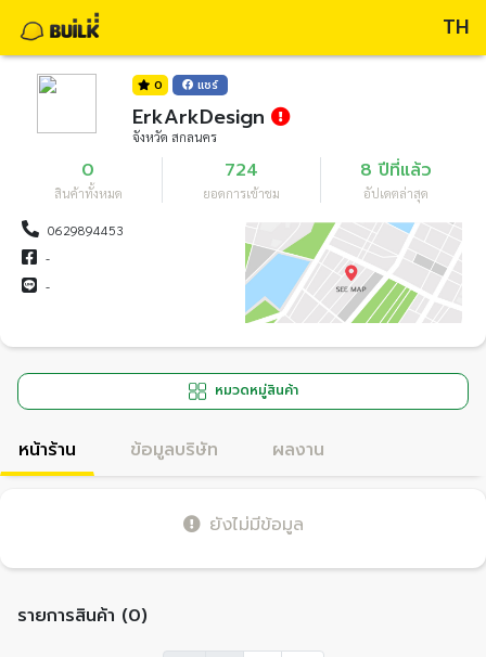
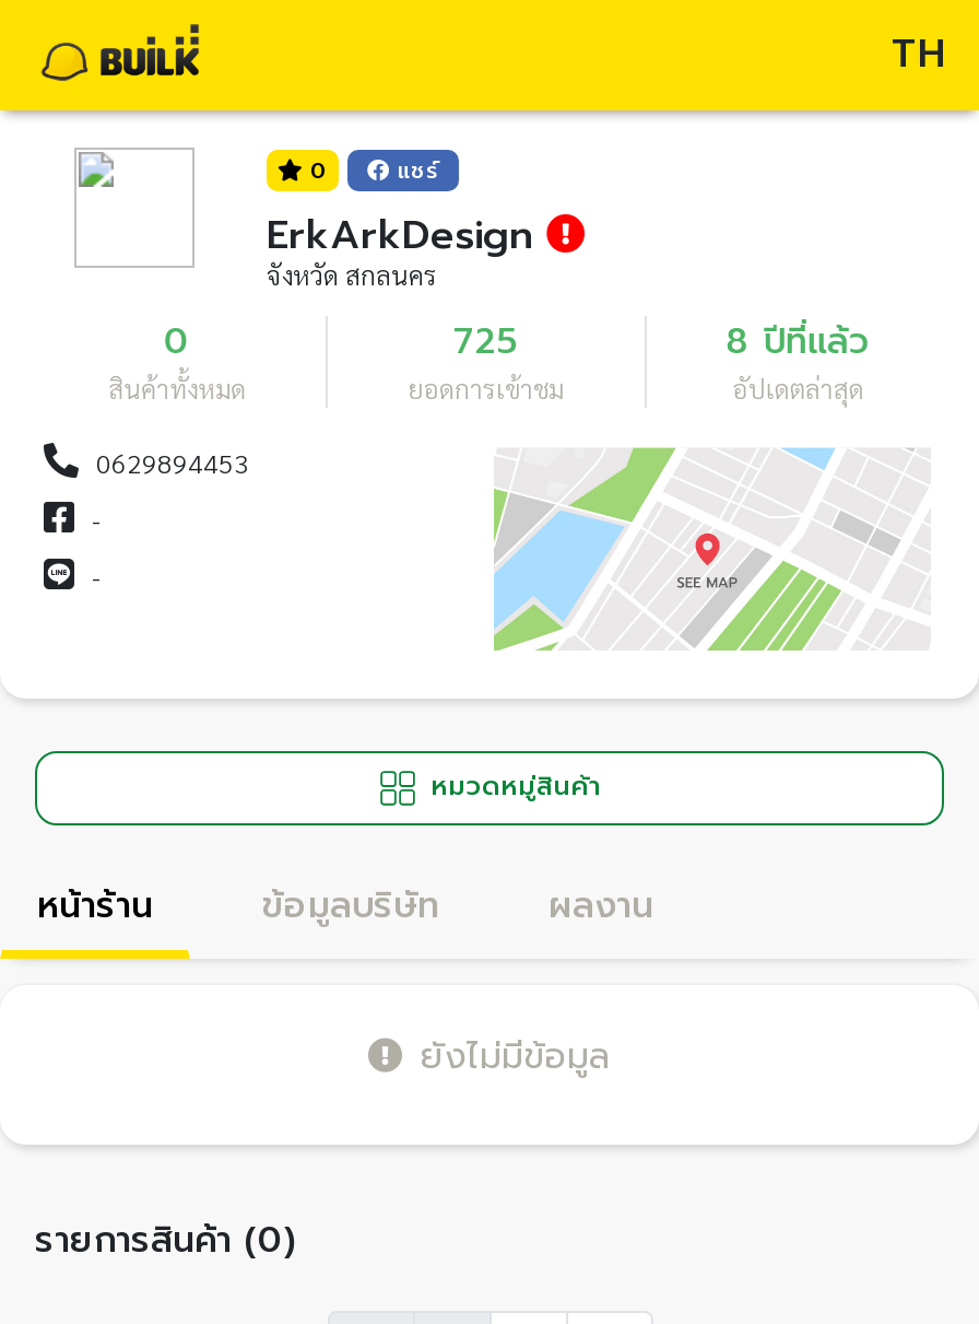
- 724
+ 725
